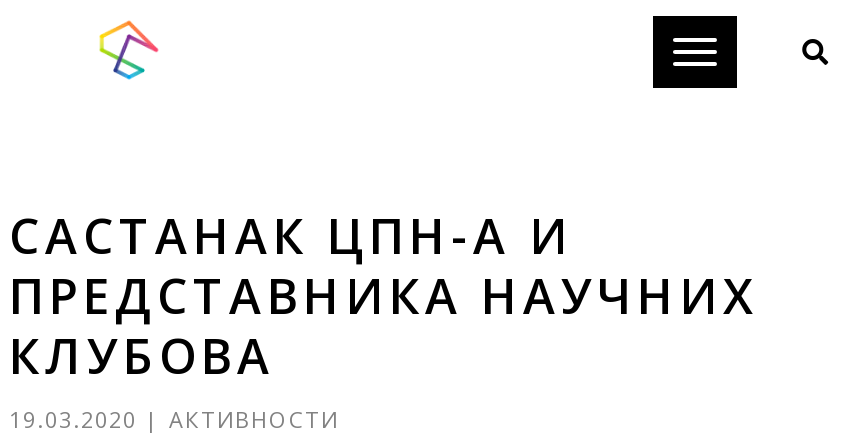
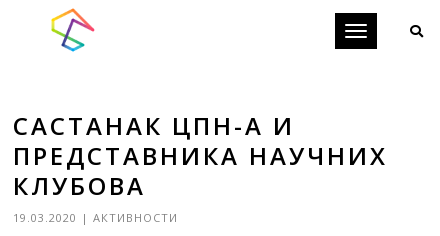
- [image]
+ [image]
